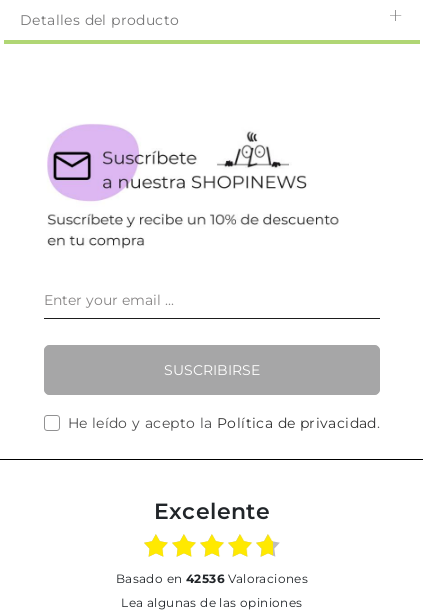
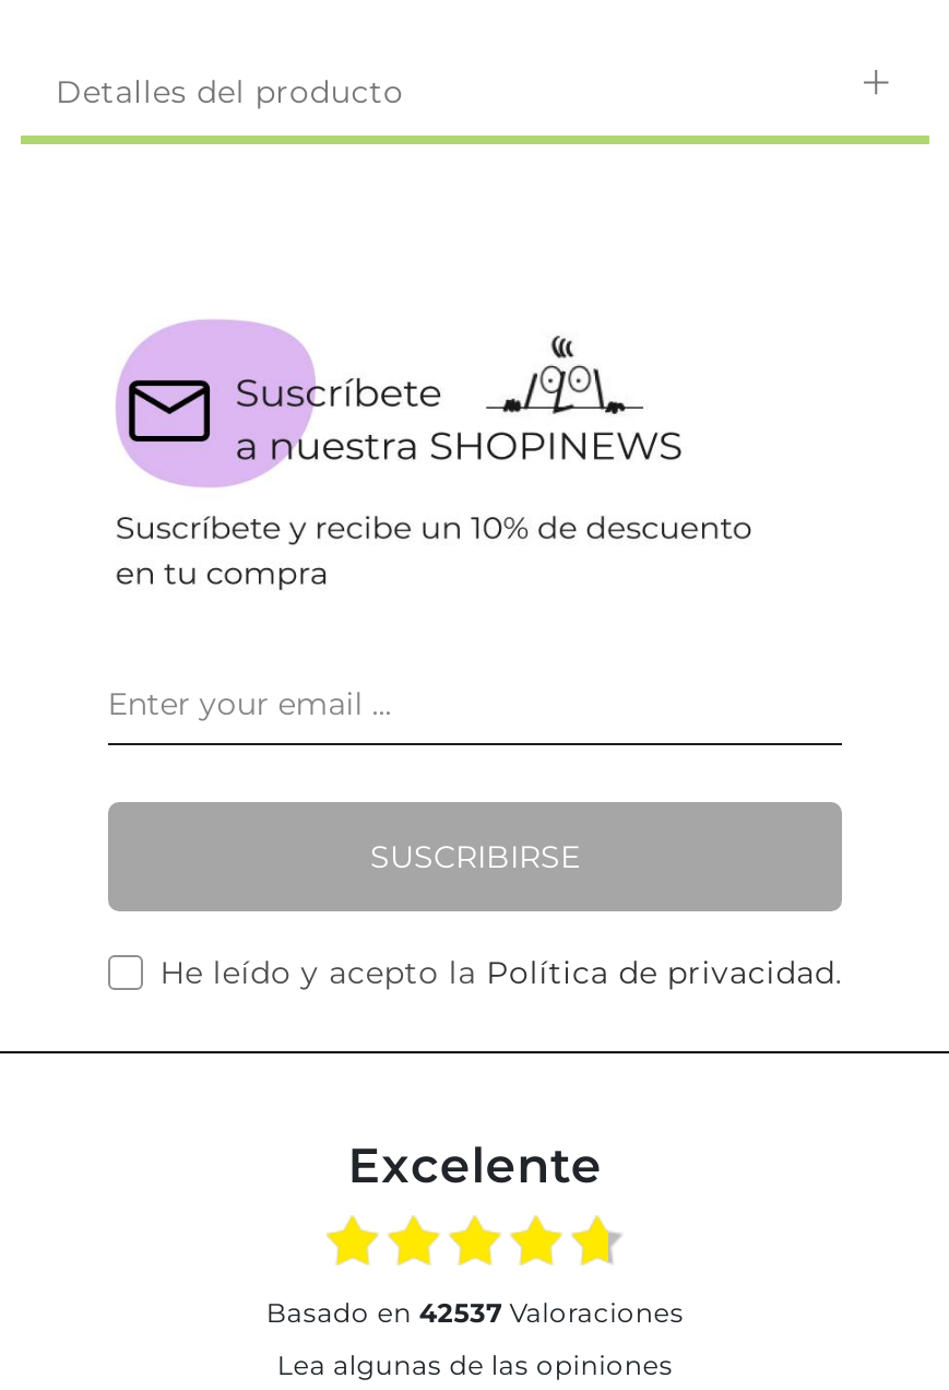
- basado en 42536 Valoraciones
+ basado en 42537 Valoraciones
